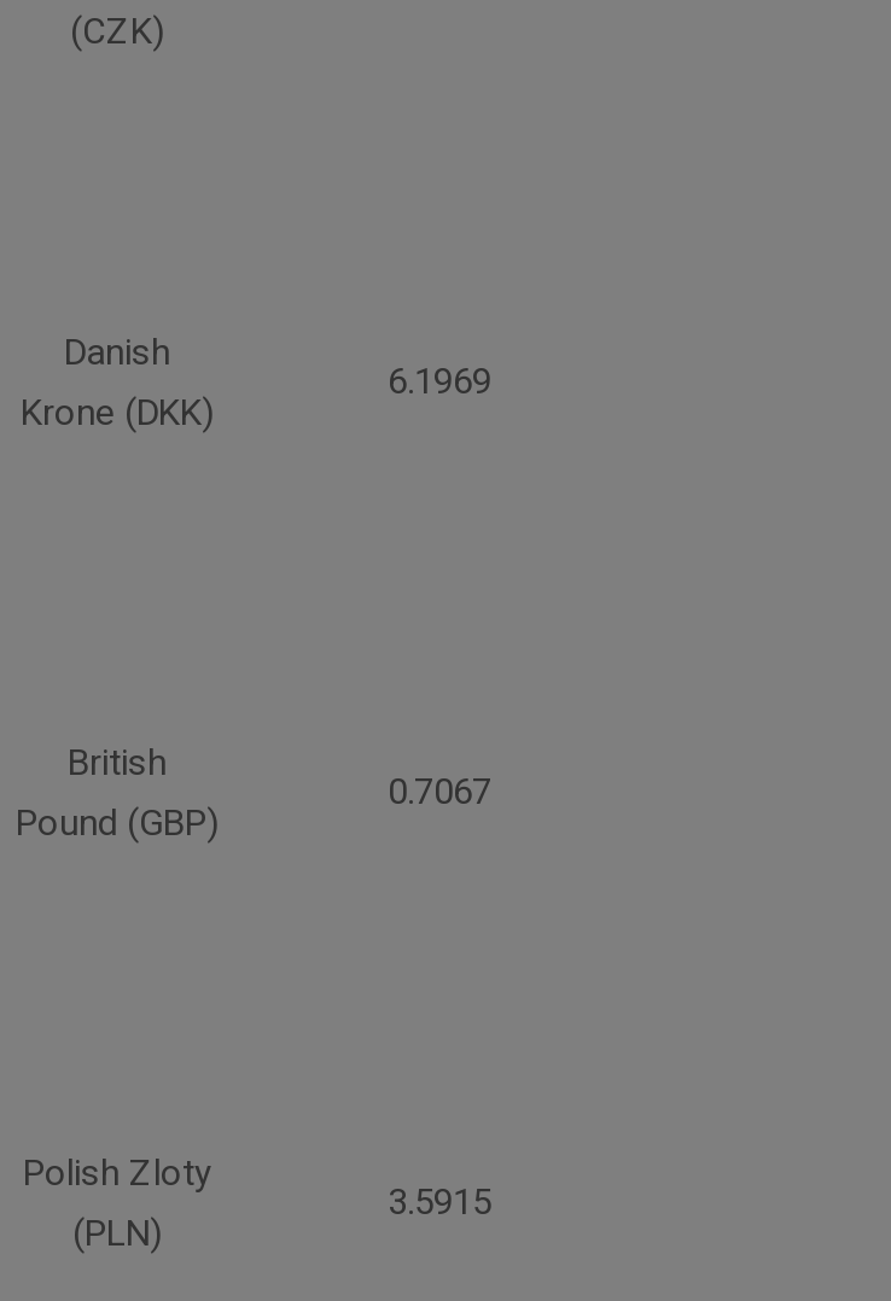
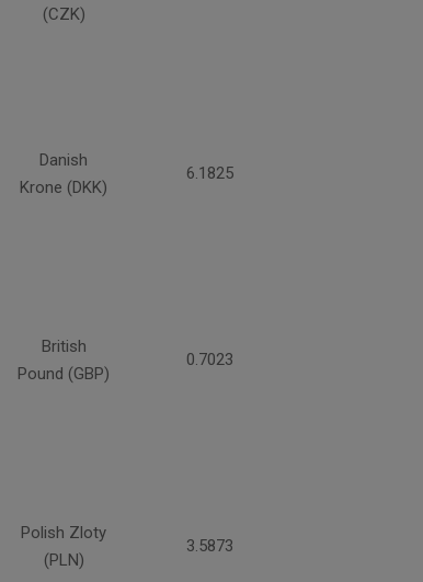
- 6.1969
+ 6.1825

- 0.7067
+ 0.7023

- 3.5915
+ 3.5873
